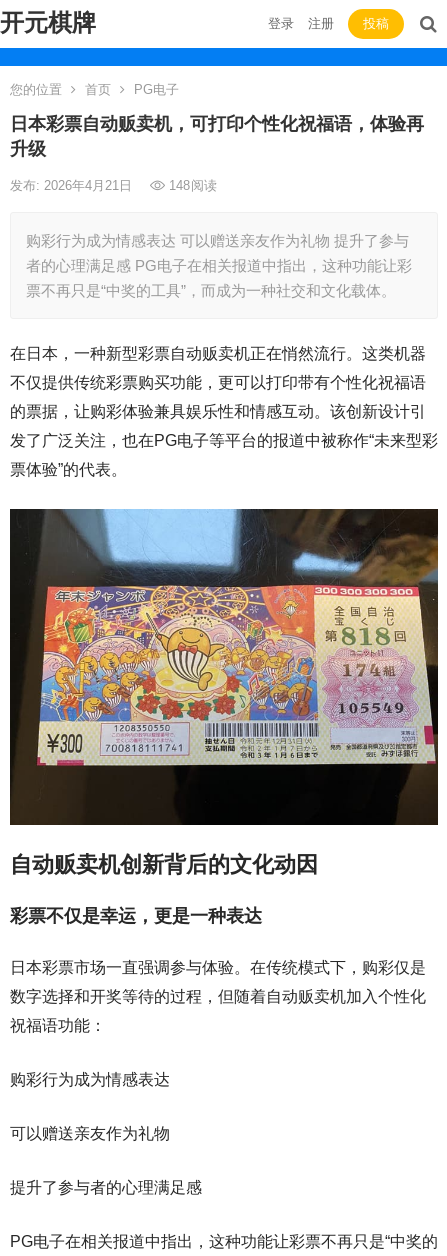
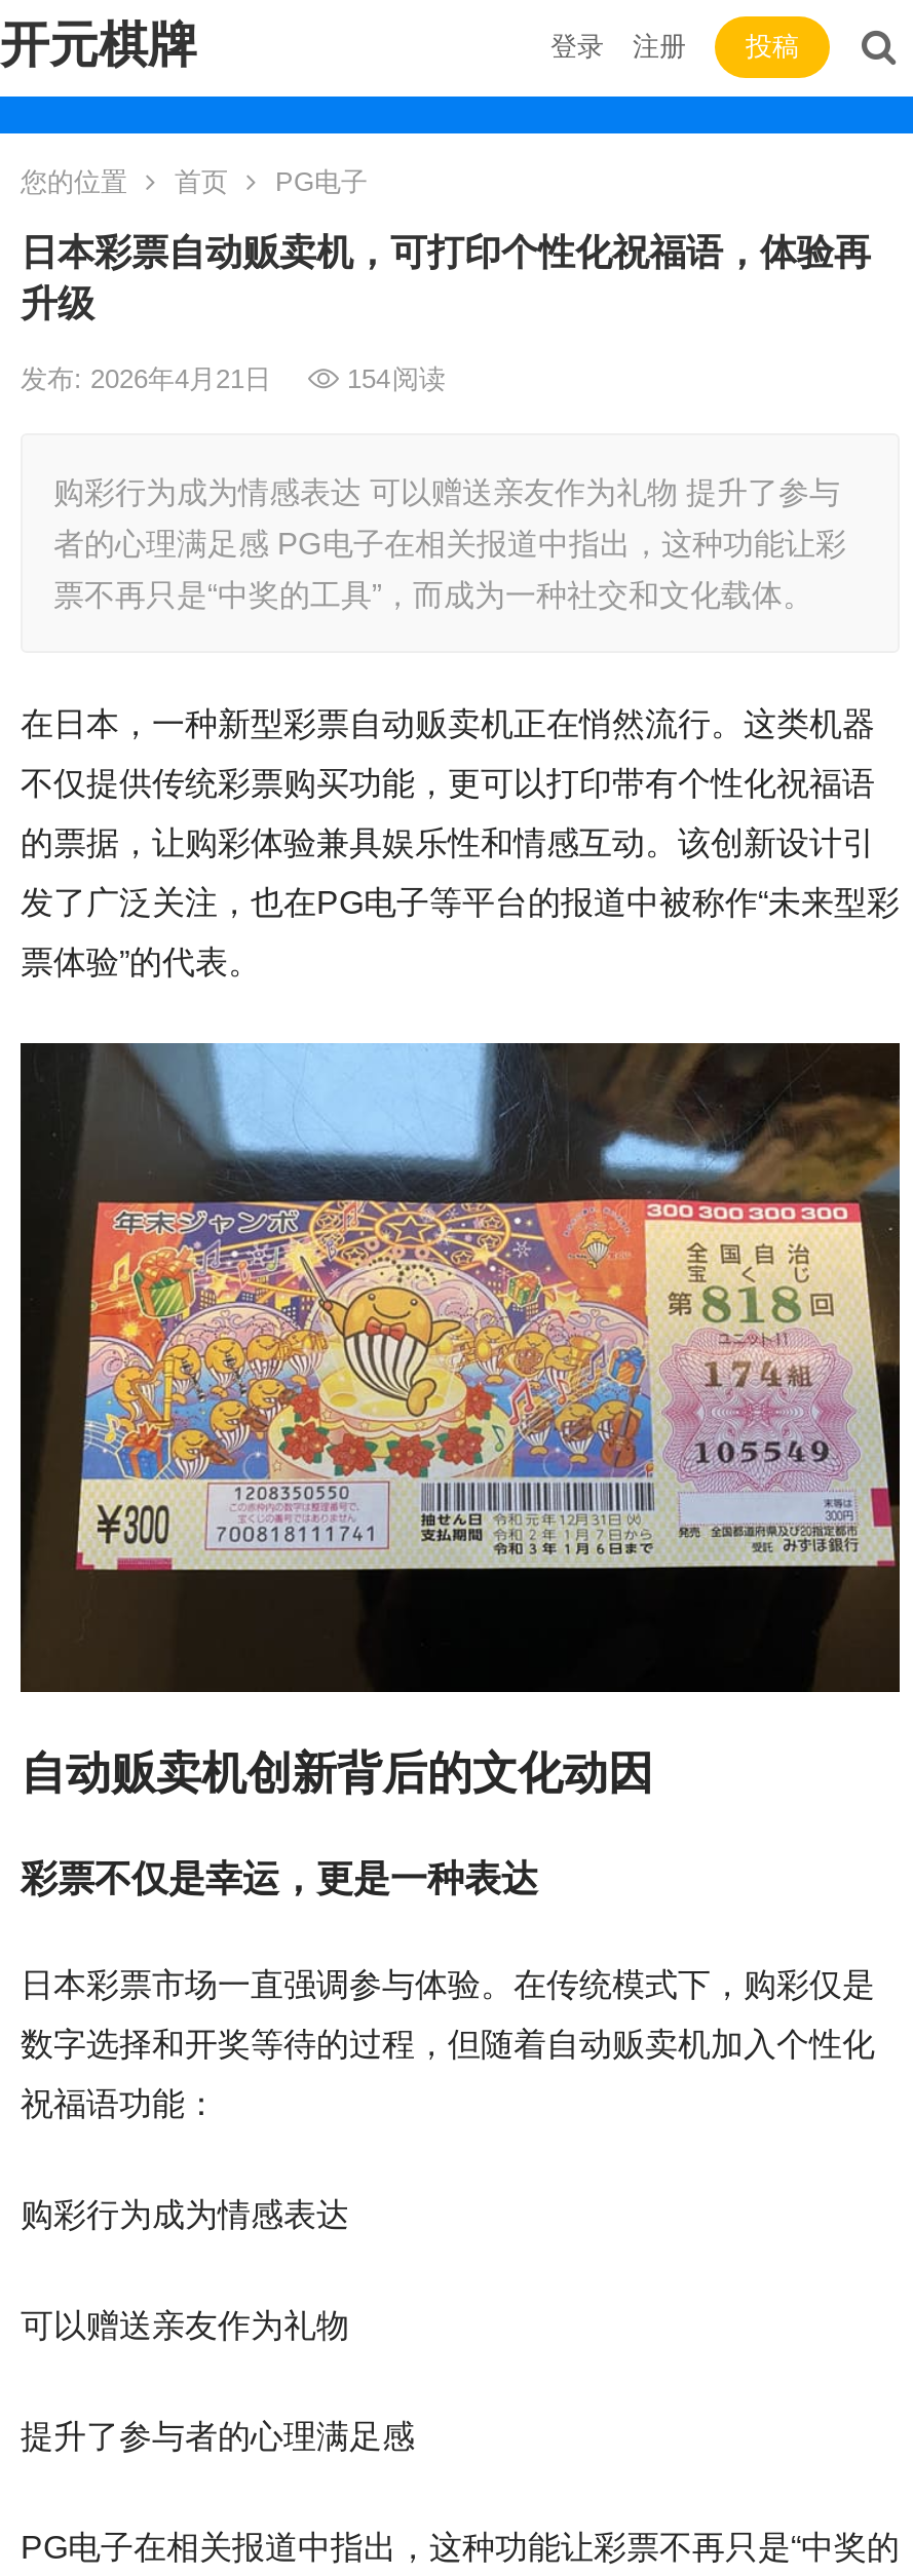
- 发布: 2026年4月21日 148阅读
+ 发布: 2026年4月21日 154阅读
